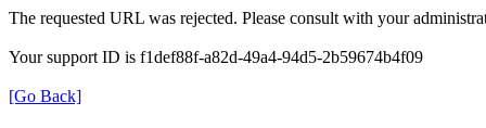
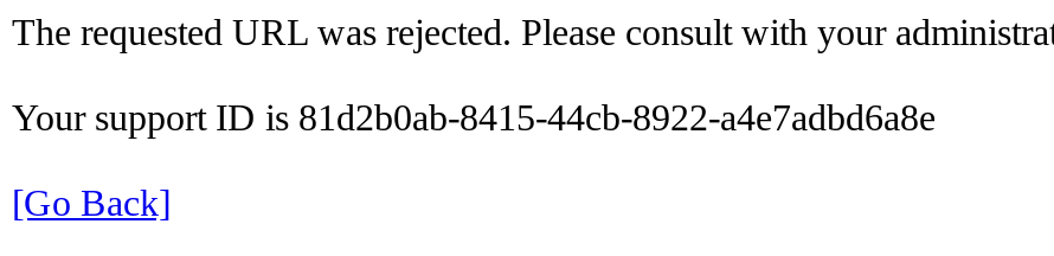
- Your support ID is f1def88f-a82d-49a4-94d5-2b59674b4f09
+ Your support ID is 81d2b0ab-8415-44cb-8922-a4e7adbd6a8e
